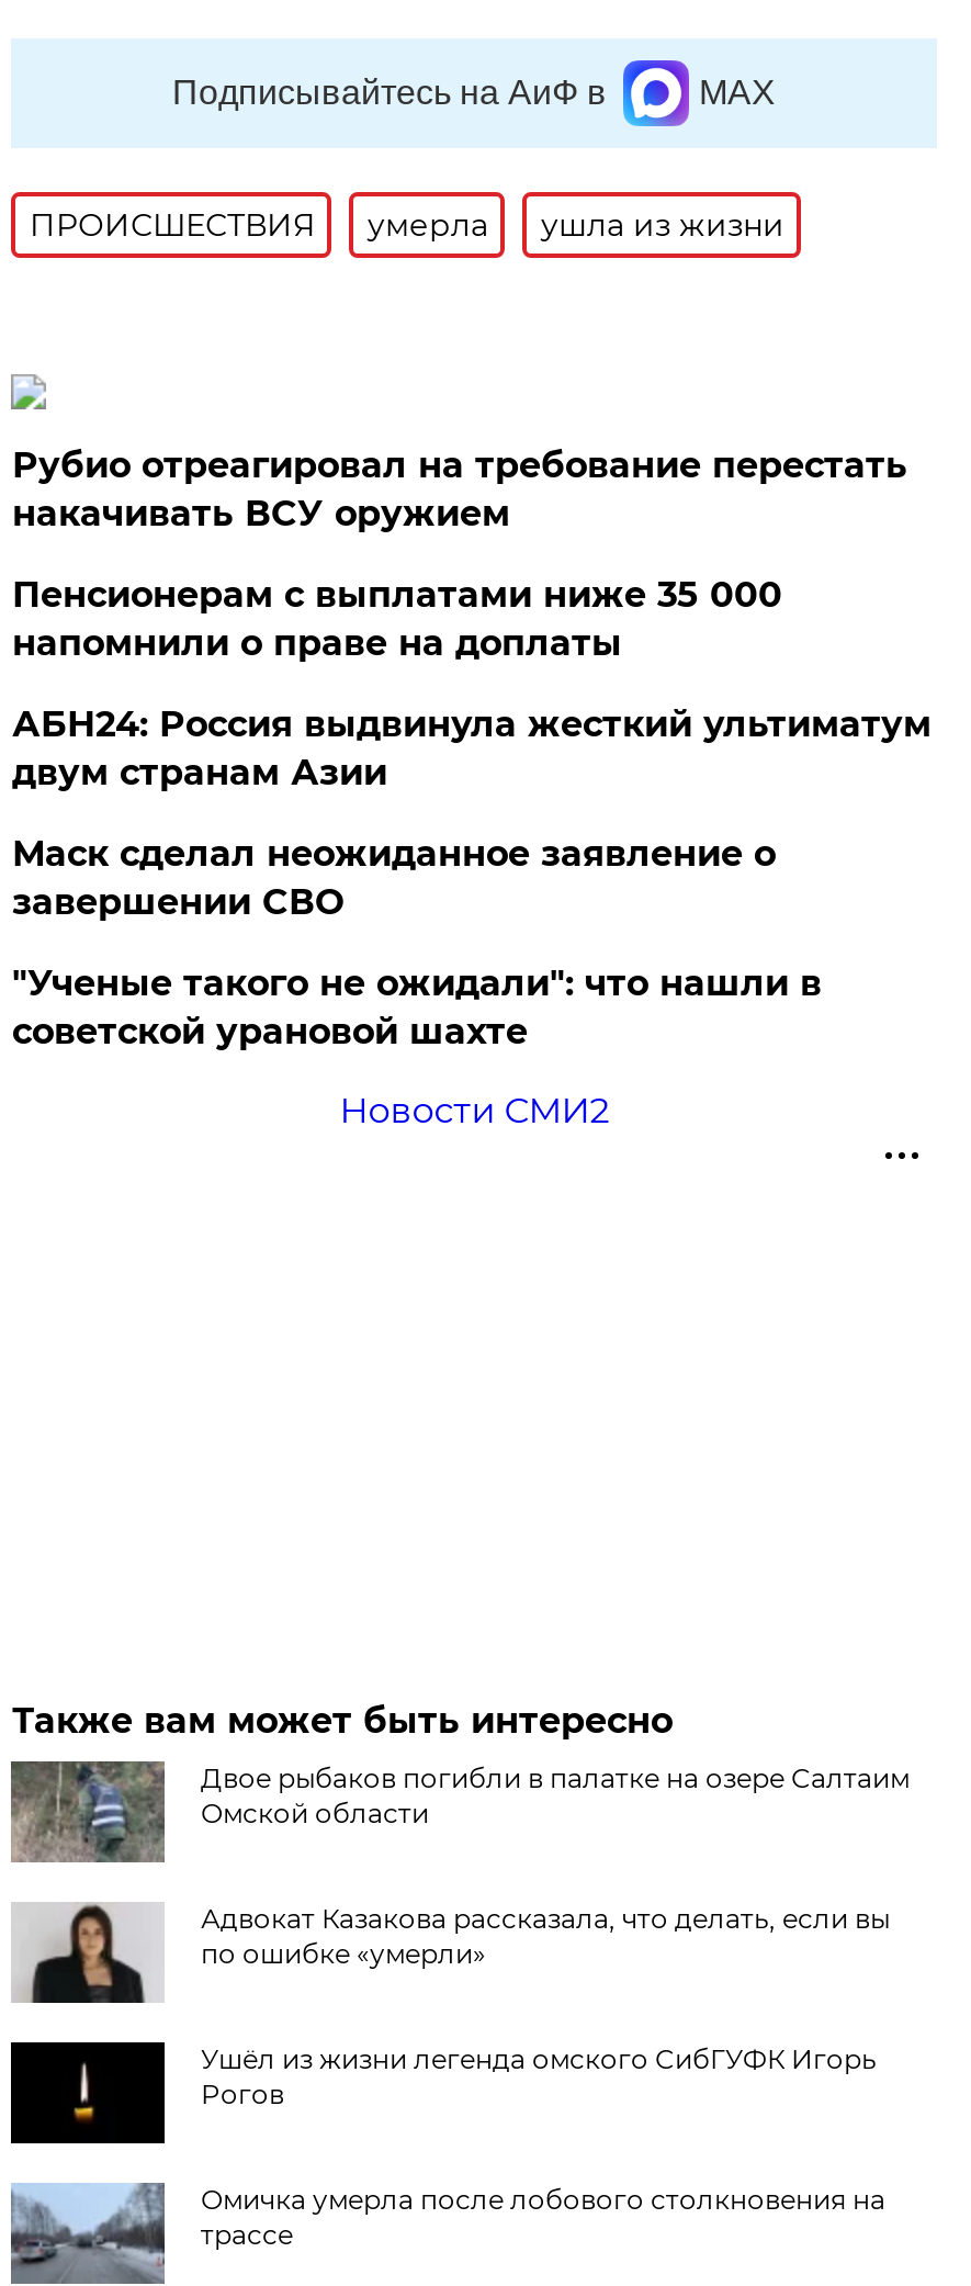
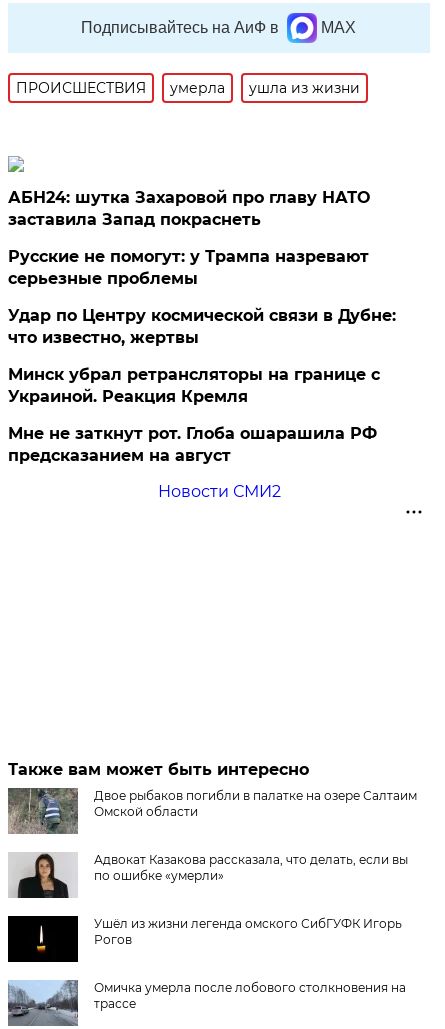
- Рубио отреагировал на требование перестать
- накачивать ВСУ оружием
+ АБН24: шутка Захаровой про главу НАТО
+ заставила Запад покраснеть

- Пенсионерам с выплатами ниже 35 000
- напомнили о праве на доплаты
+ Русские не помогут: у Трампа назревают
+ серьезные проблемы

- АБН24: Россия выдвинула жесткий ультиматум
- двум странам Азии
+ Удар по Центру космической связи в Дубне:
+ что известно, жертвы

- Маск сделал неожиданное заявление о
- завершении СВО
+ Минск убрал ретрансляторы на границе с
+ Украиной. Реакция Кремля

- "Ученые такого не ожидали": что нашли в
- советской урановой шахте
+ Мне не заткнут рот. Глоба ошарашила РФ
+ предсказанием на август
